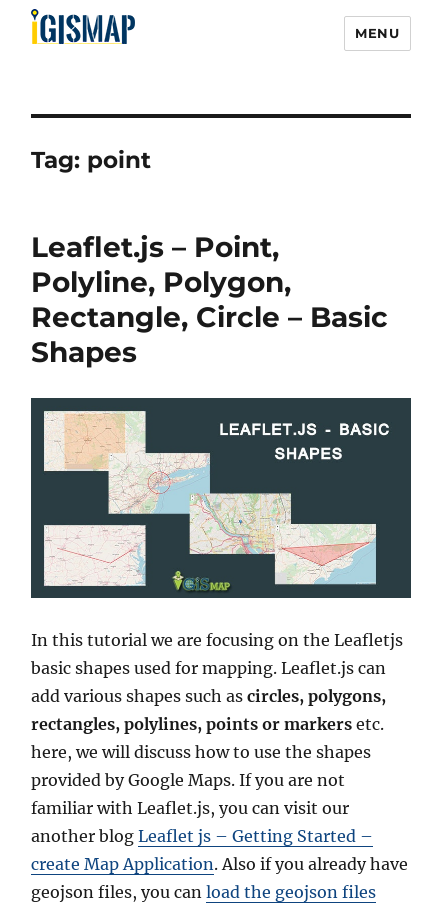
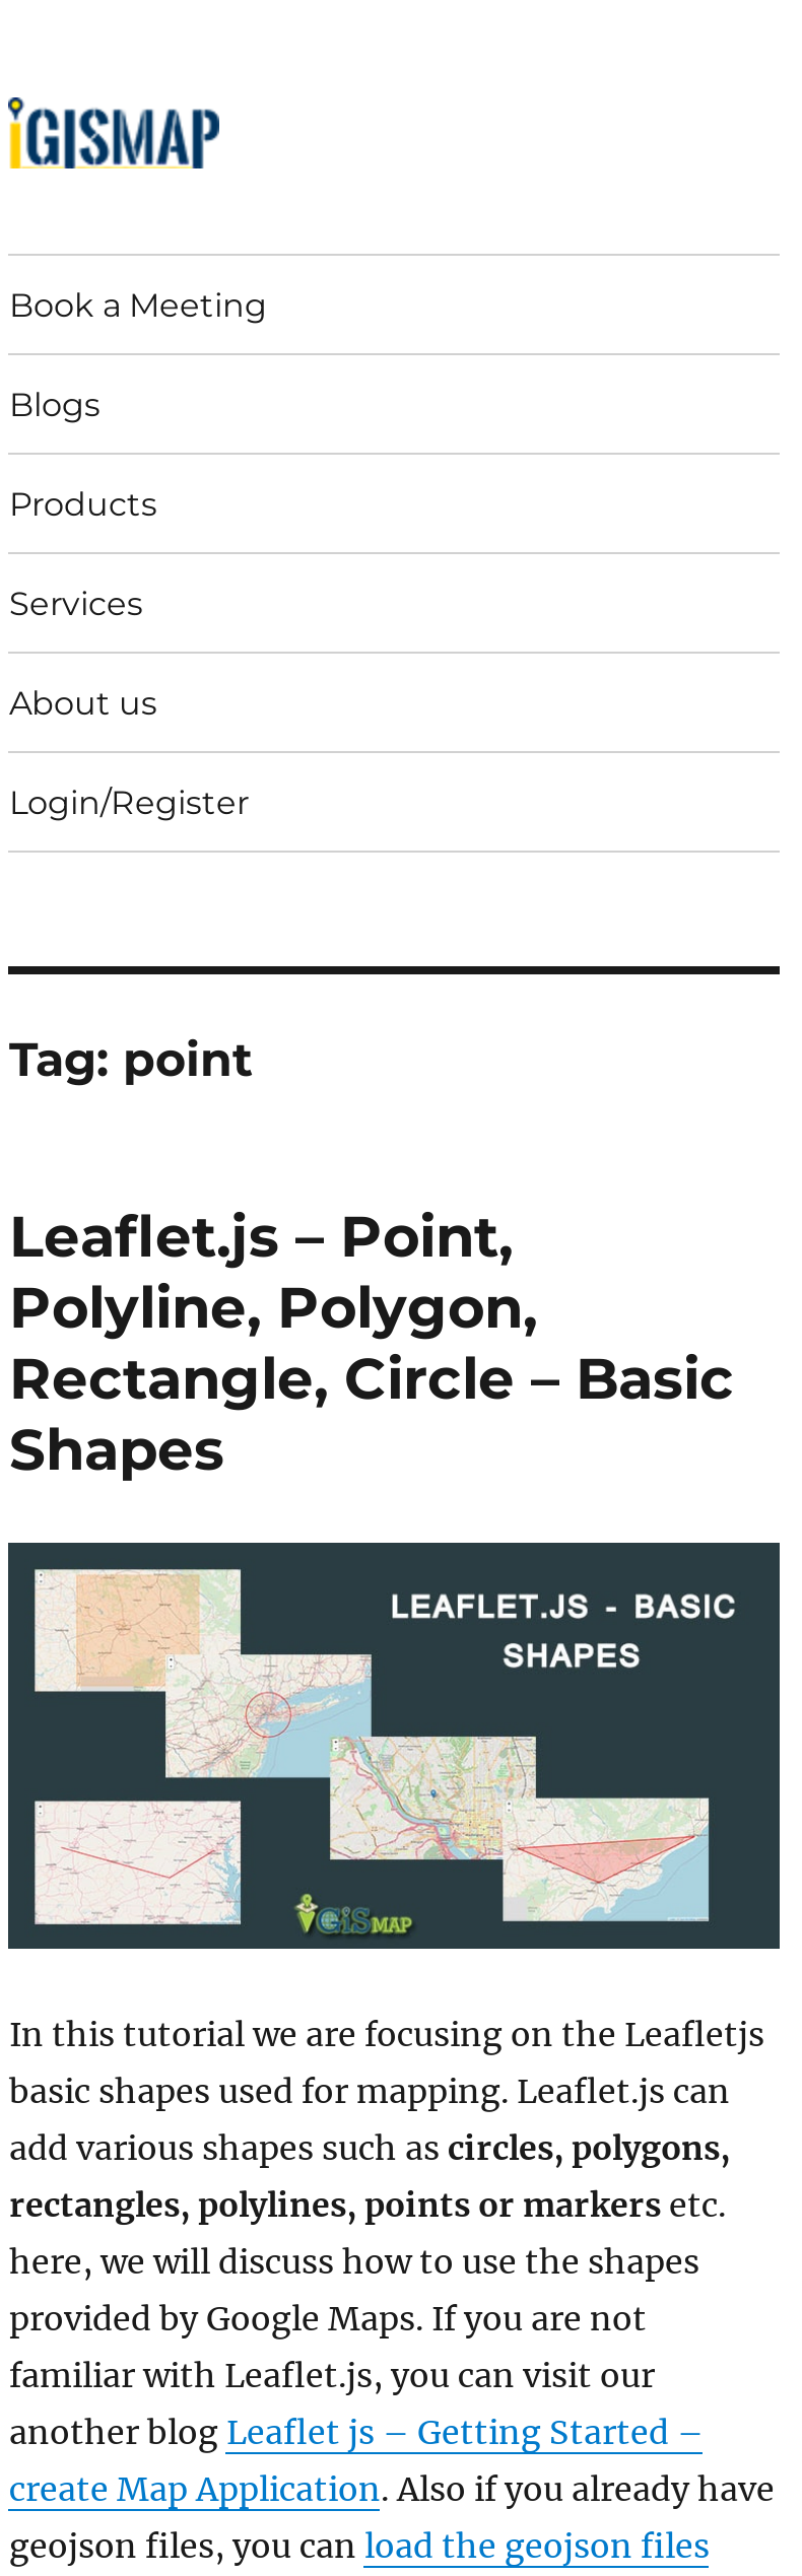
- MENU
+ Book a Meeting
+ Blogs
+ Products
+ Services
+ About us
+ Login/Register
